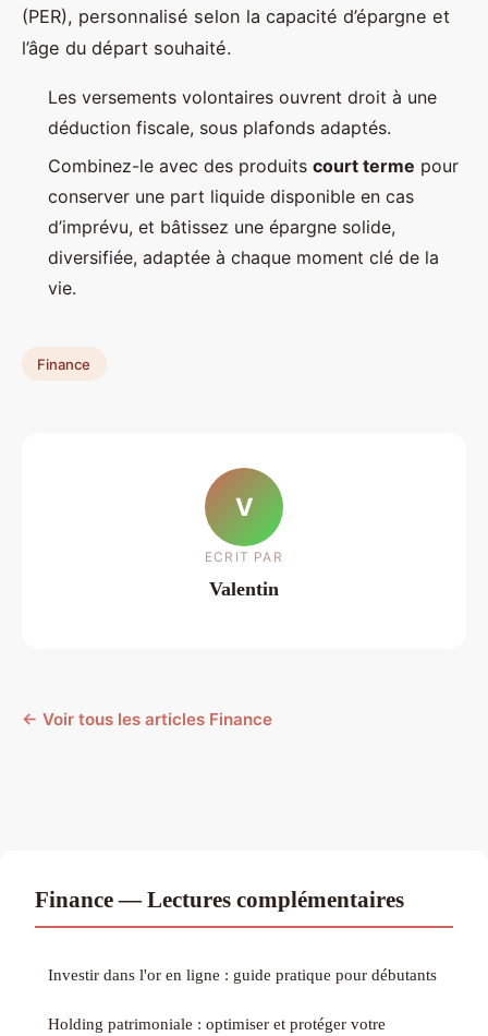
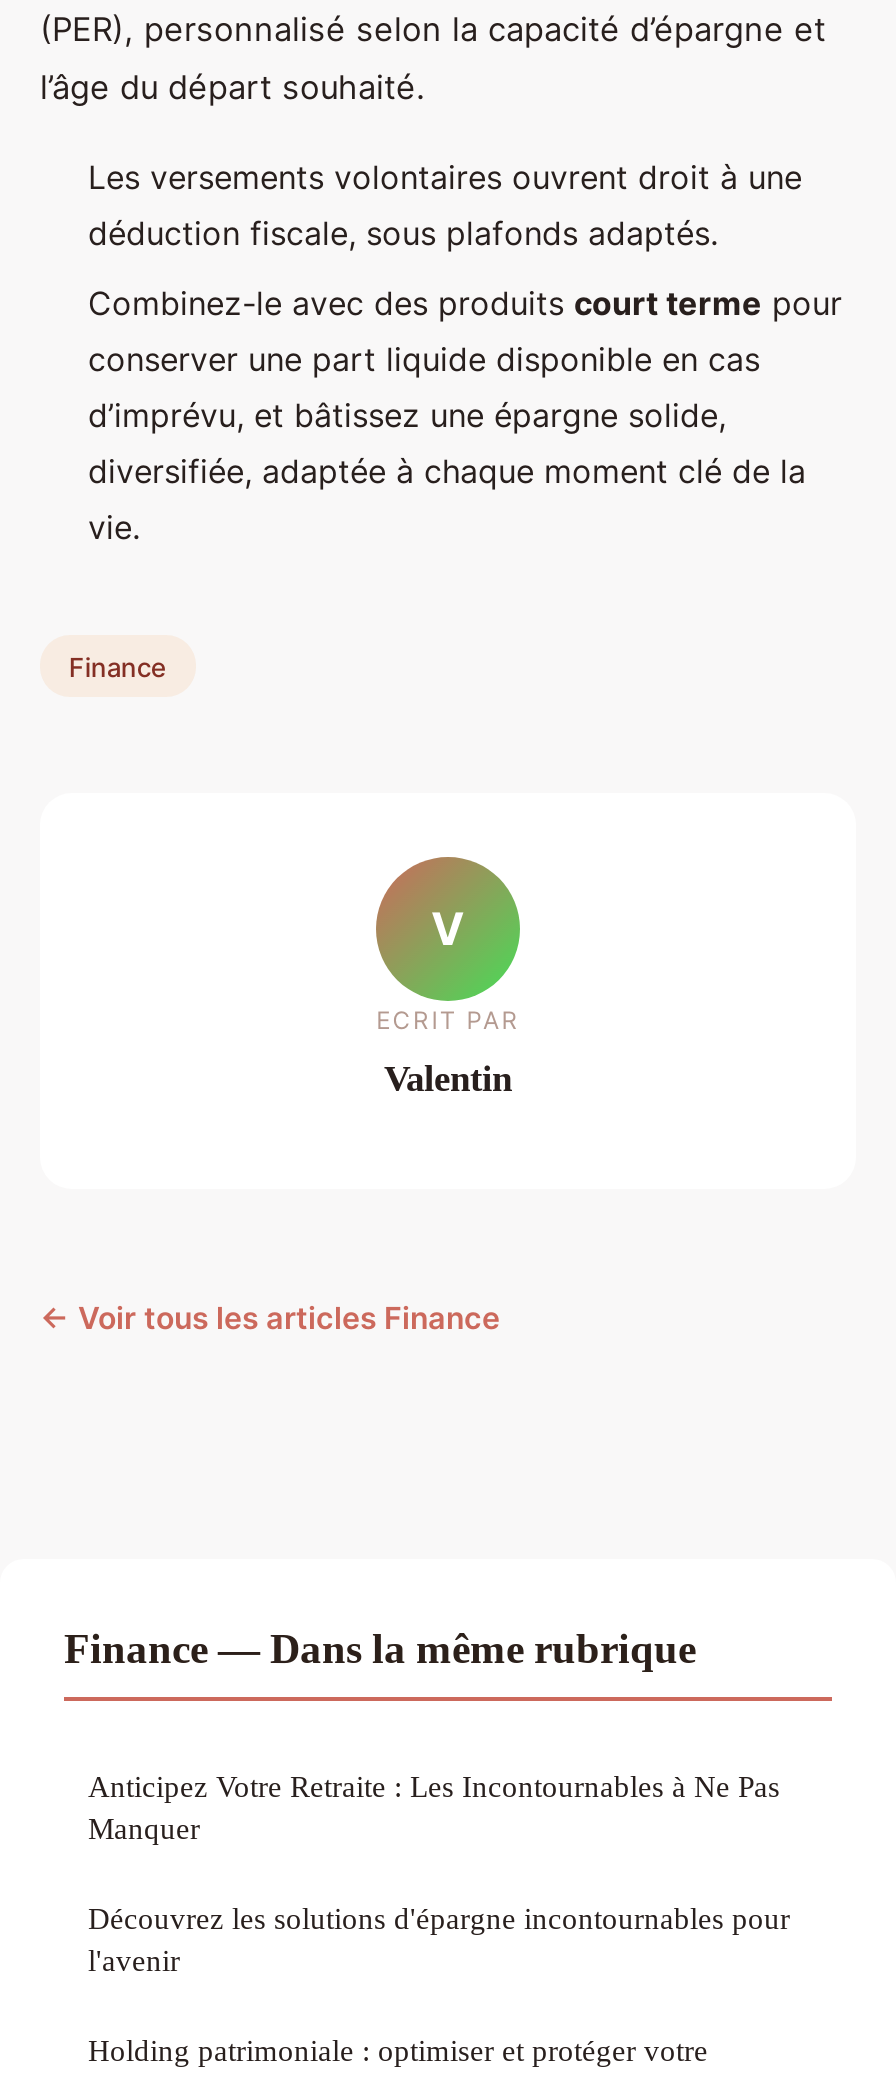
- Finance — Lectures complémentaires
- Investir dans l'or en ligne : guide pratique pour débutants
+ Finance — Dans la même rubrique
+ Anticipez Votre Retraite : Les Incontournables à Ne Pas
+ Manquer
+ Découvrez les solutions d'épargne incontournables pour
+ l'avenir
